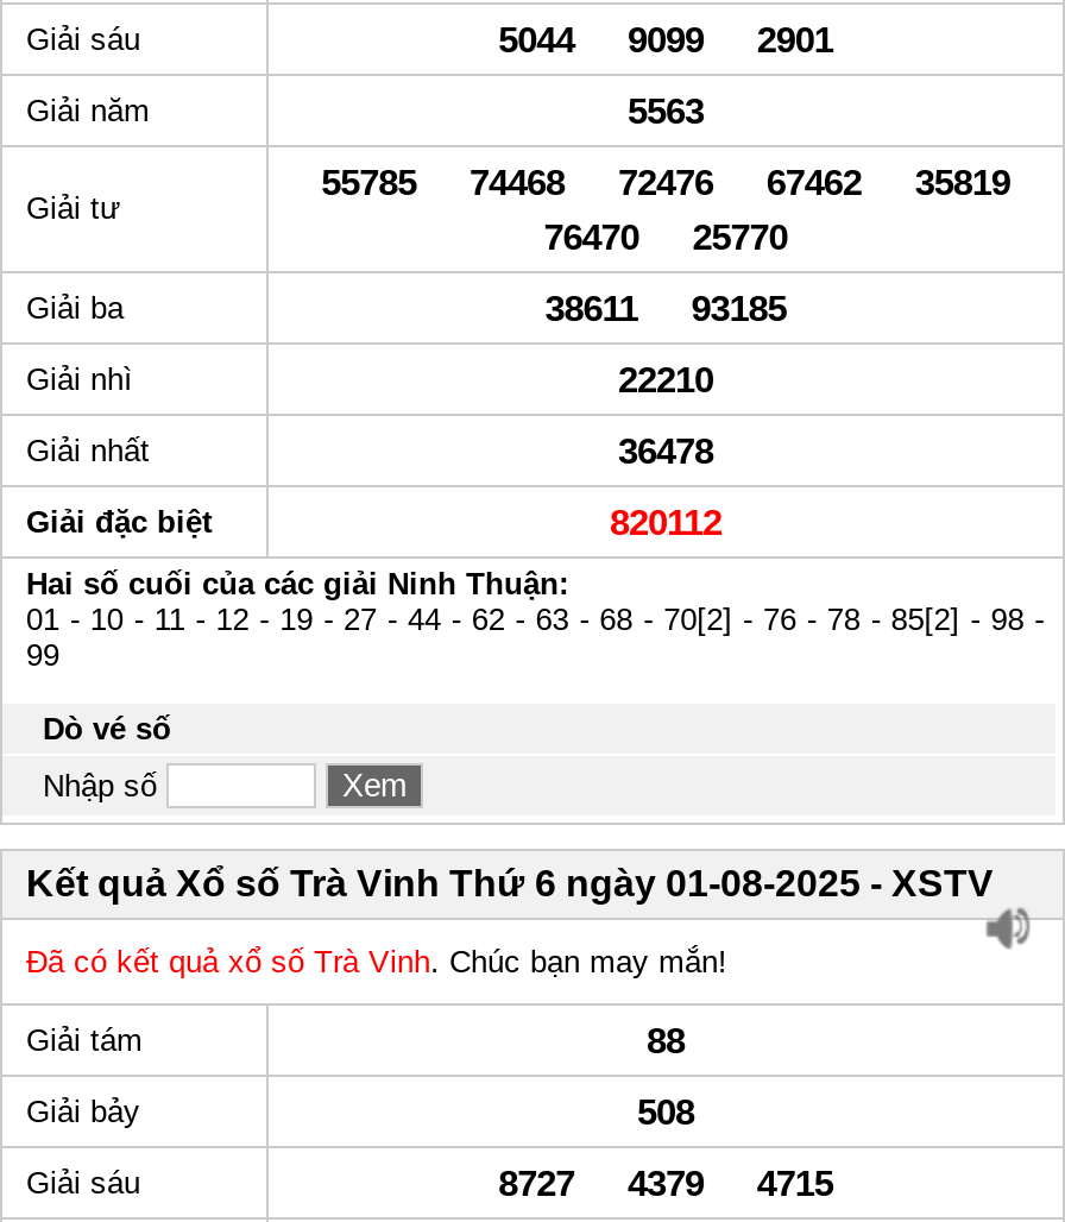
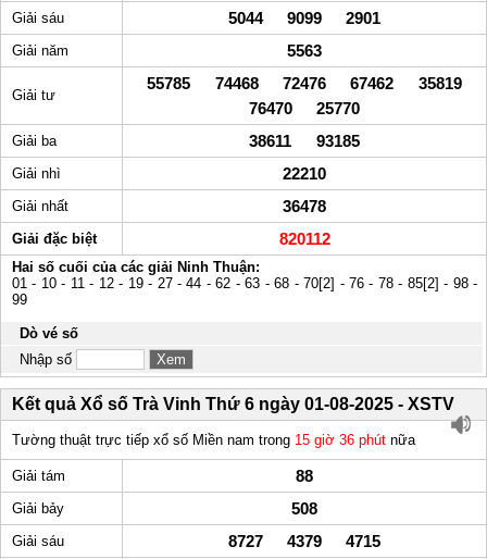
- Đã có kết quả xổ số Trà Vinh. Chúc bạn may mắn!
+ Tường thuật trực tiếp xổ số Miền nam trong 15 giờ 36 phút nữa
